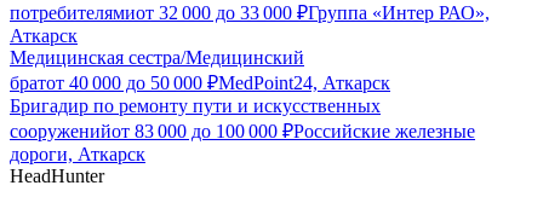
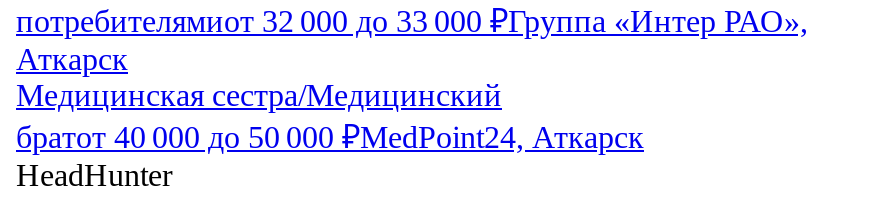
- Бригадир по ремонту пути и искусственных
- сооруженийот 83 000 до 100 000 ₽Российские железные
- дороги, Аткарск
